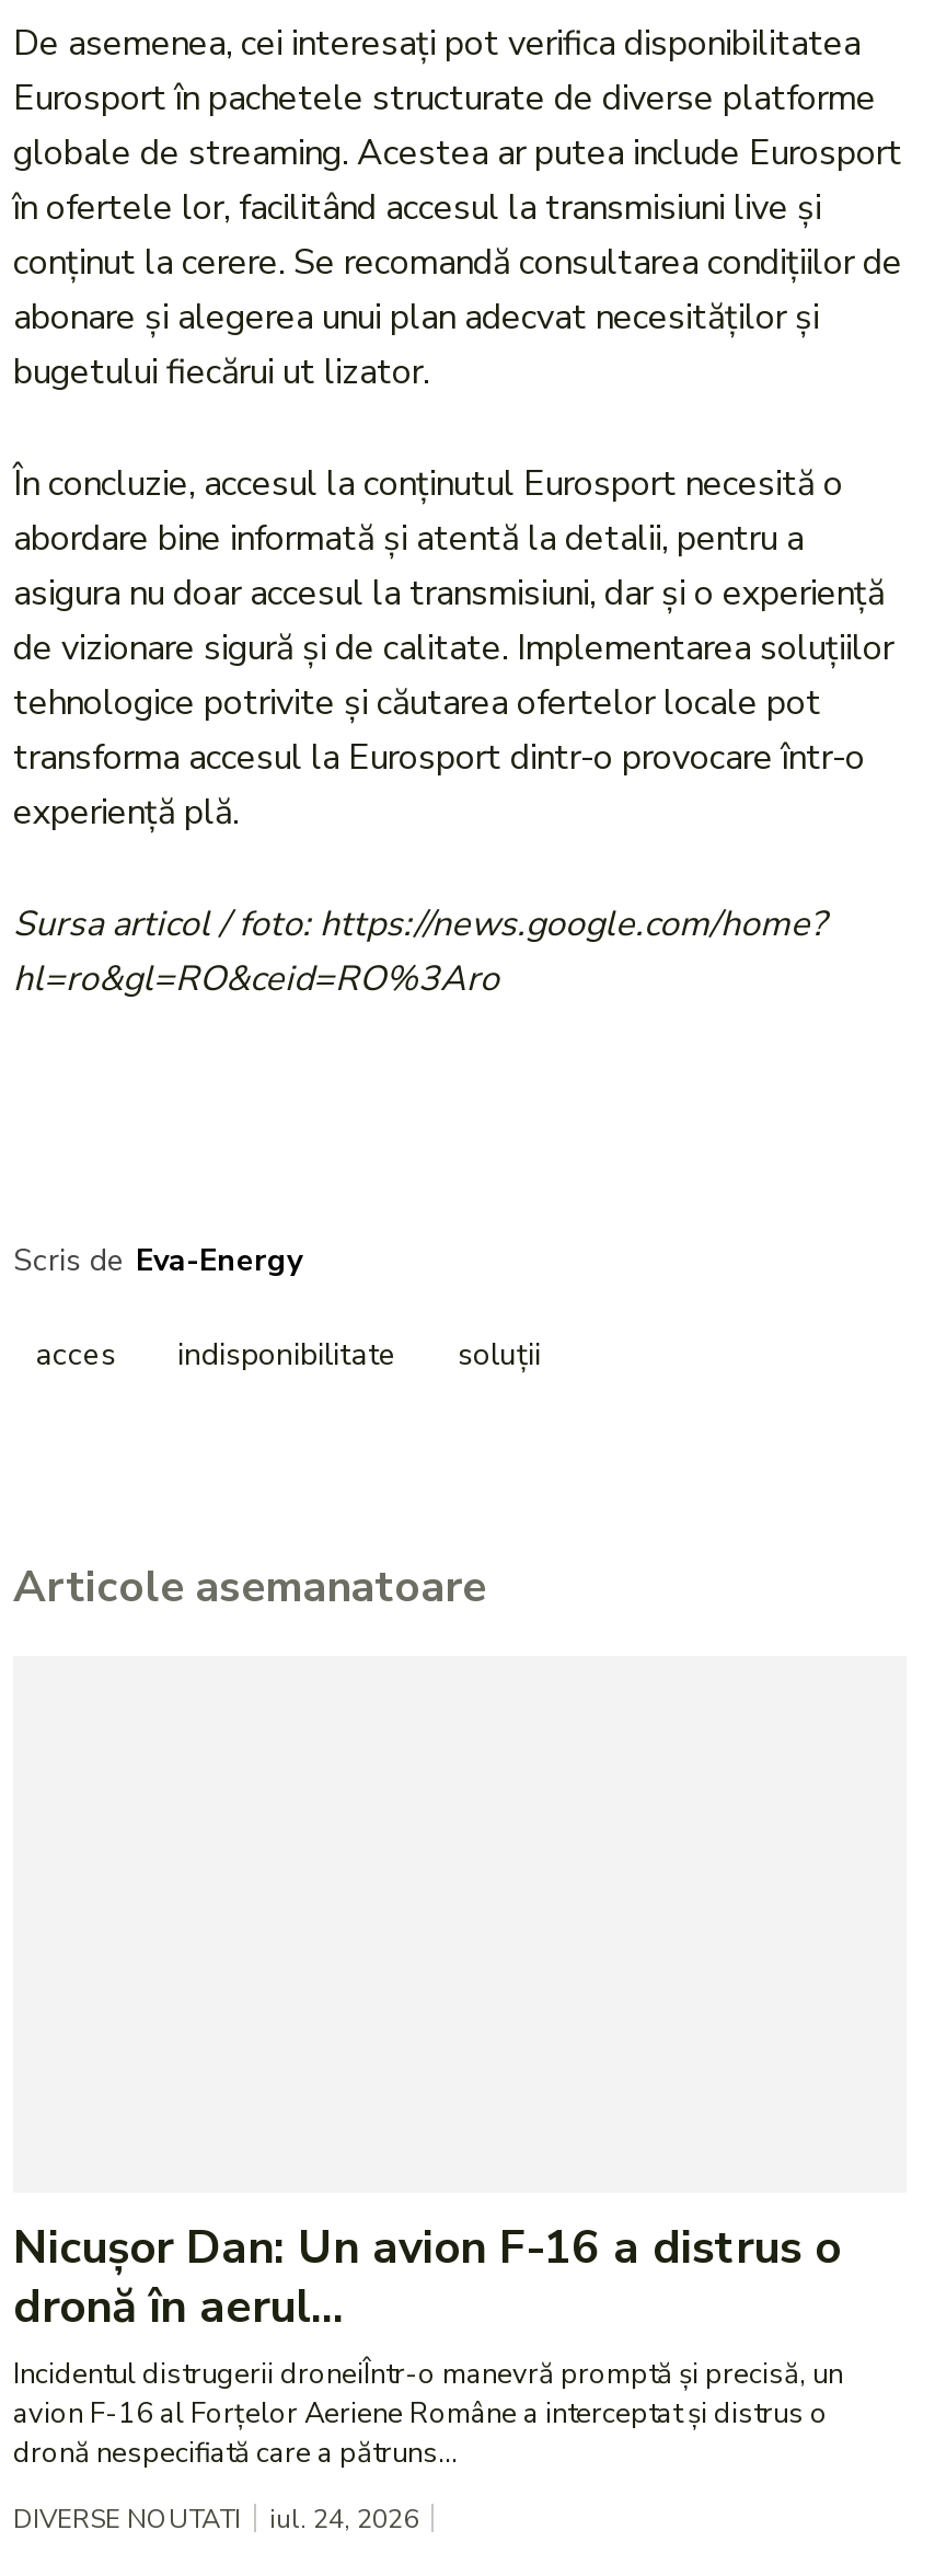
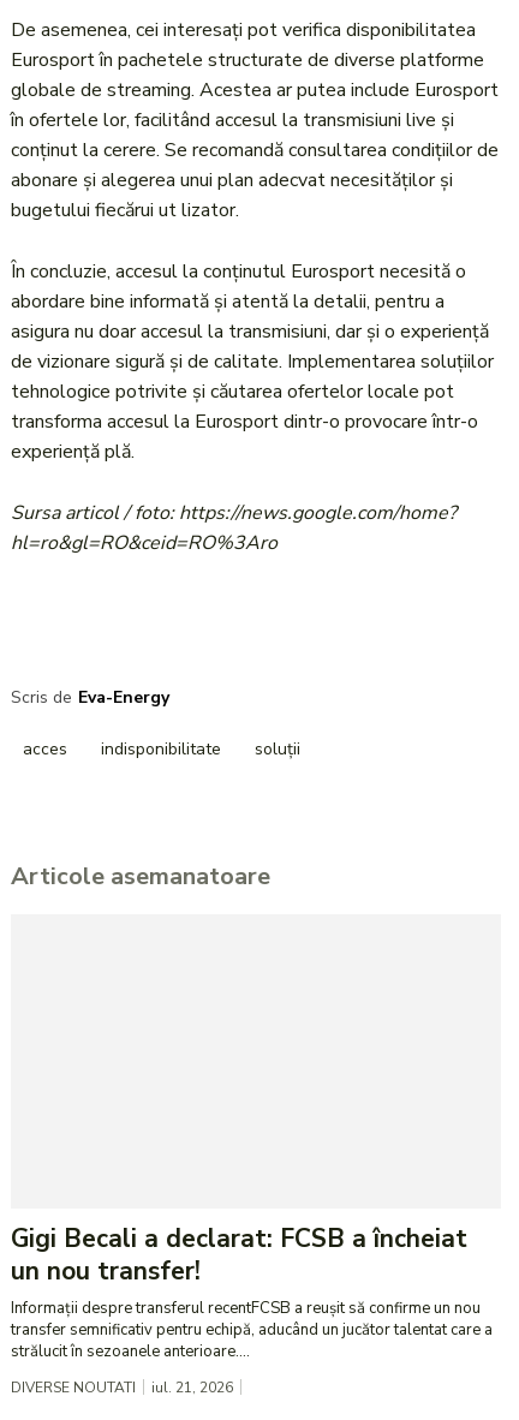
- Nicușor Dan: Un avion F-16 a distrus o
- dronă în aerul...
- Incidentul distrugerii droneiÎntr-o manevră promptă și precisă, un
- avion F-16 al Forțelor Aeriene Române a interceptat și distrus o
- dronă nespecifiată care a pătruns...
+ Gigi Becali a declarat: FCSB a încheiat
+ un nou transfer!
+ Informații despre transferul recentFCSB a reușit să confirme un nou
+ transfer semnificativ pentru echipă, aducând un jucător talentat care a
+ strălucit în sezoanele anterioare....

- DIVERSE NOUTATI iul. 24, 2026
+ DIVERSE NOUTATI iul. 21, 2026
